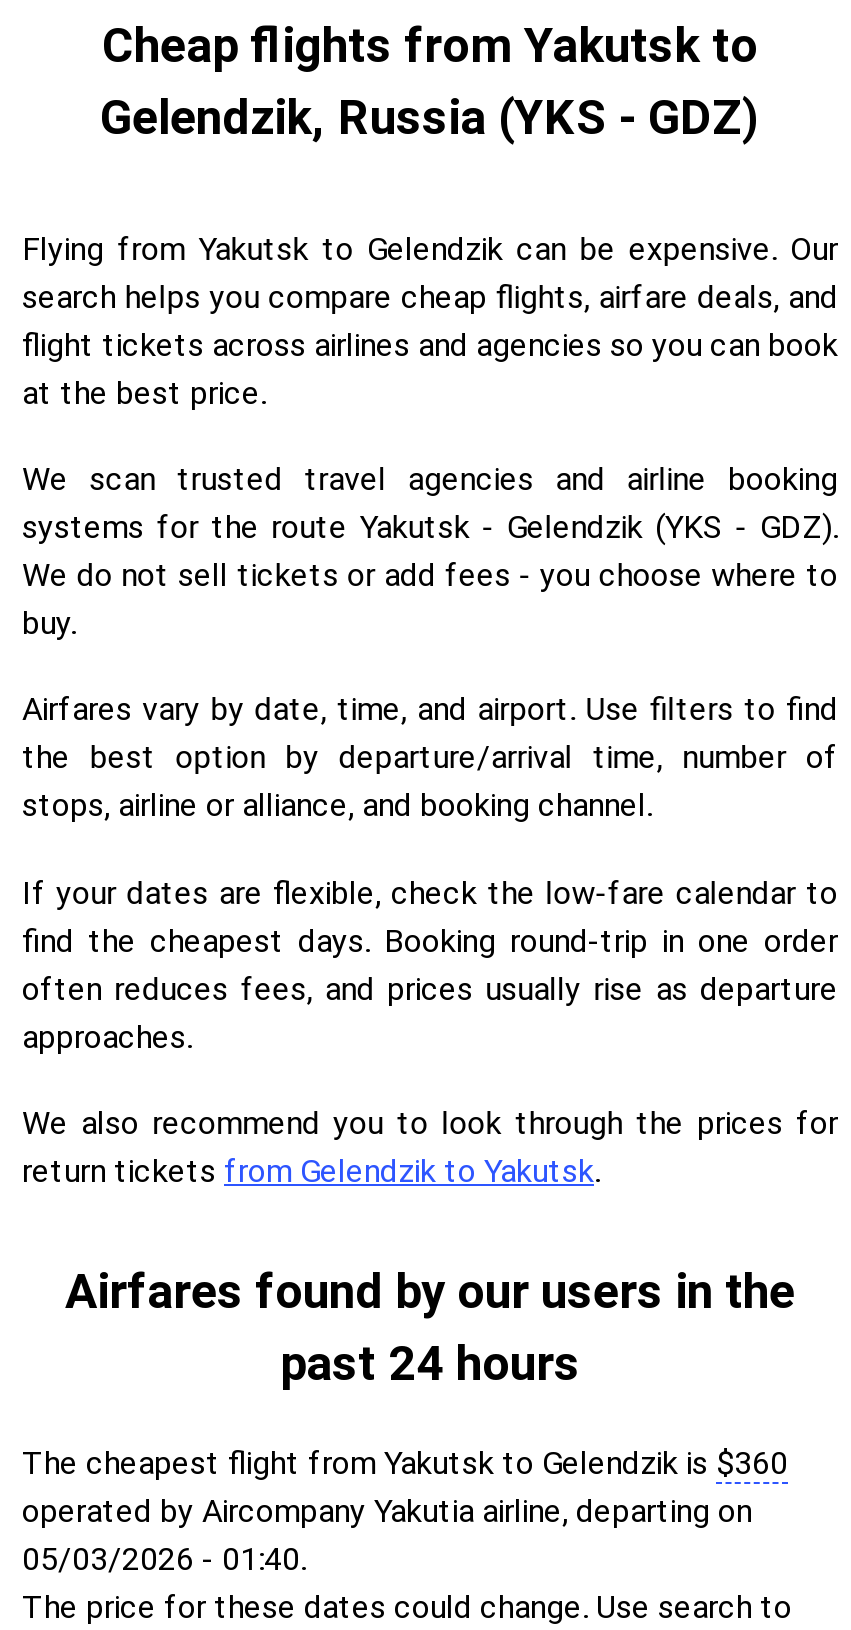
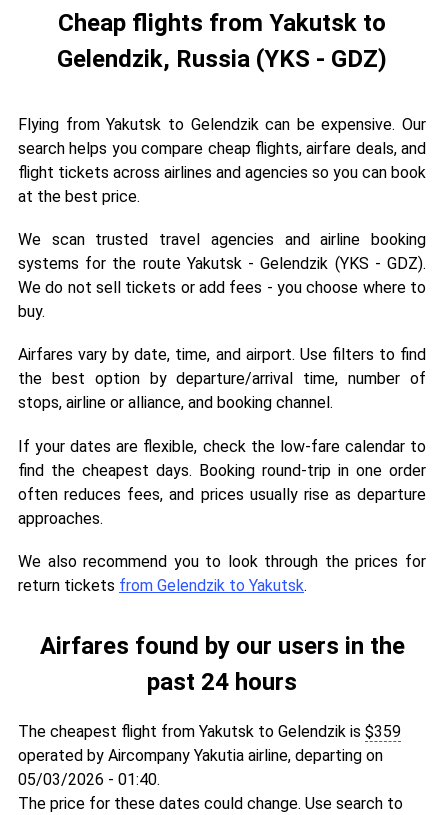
- The cheapest flight from Yakutsk to Gelendzik is $360
+ The cheapest flight from Yakutsk to Gelendzik is $359
